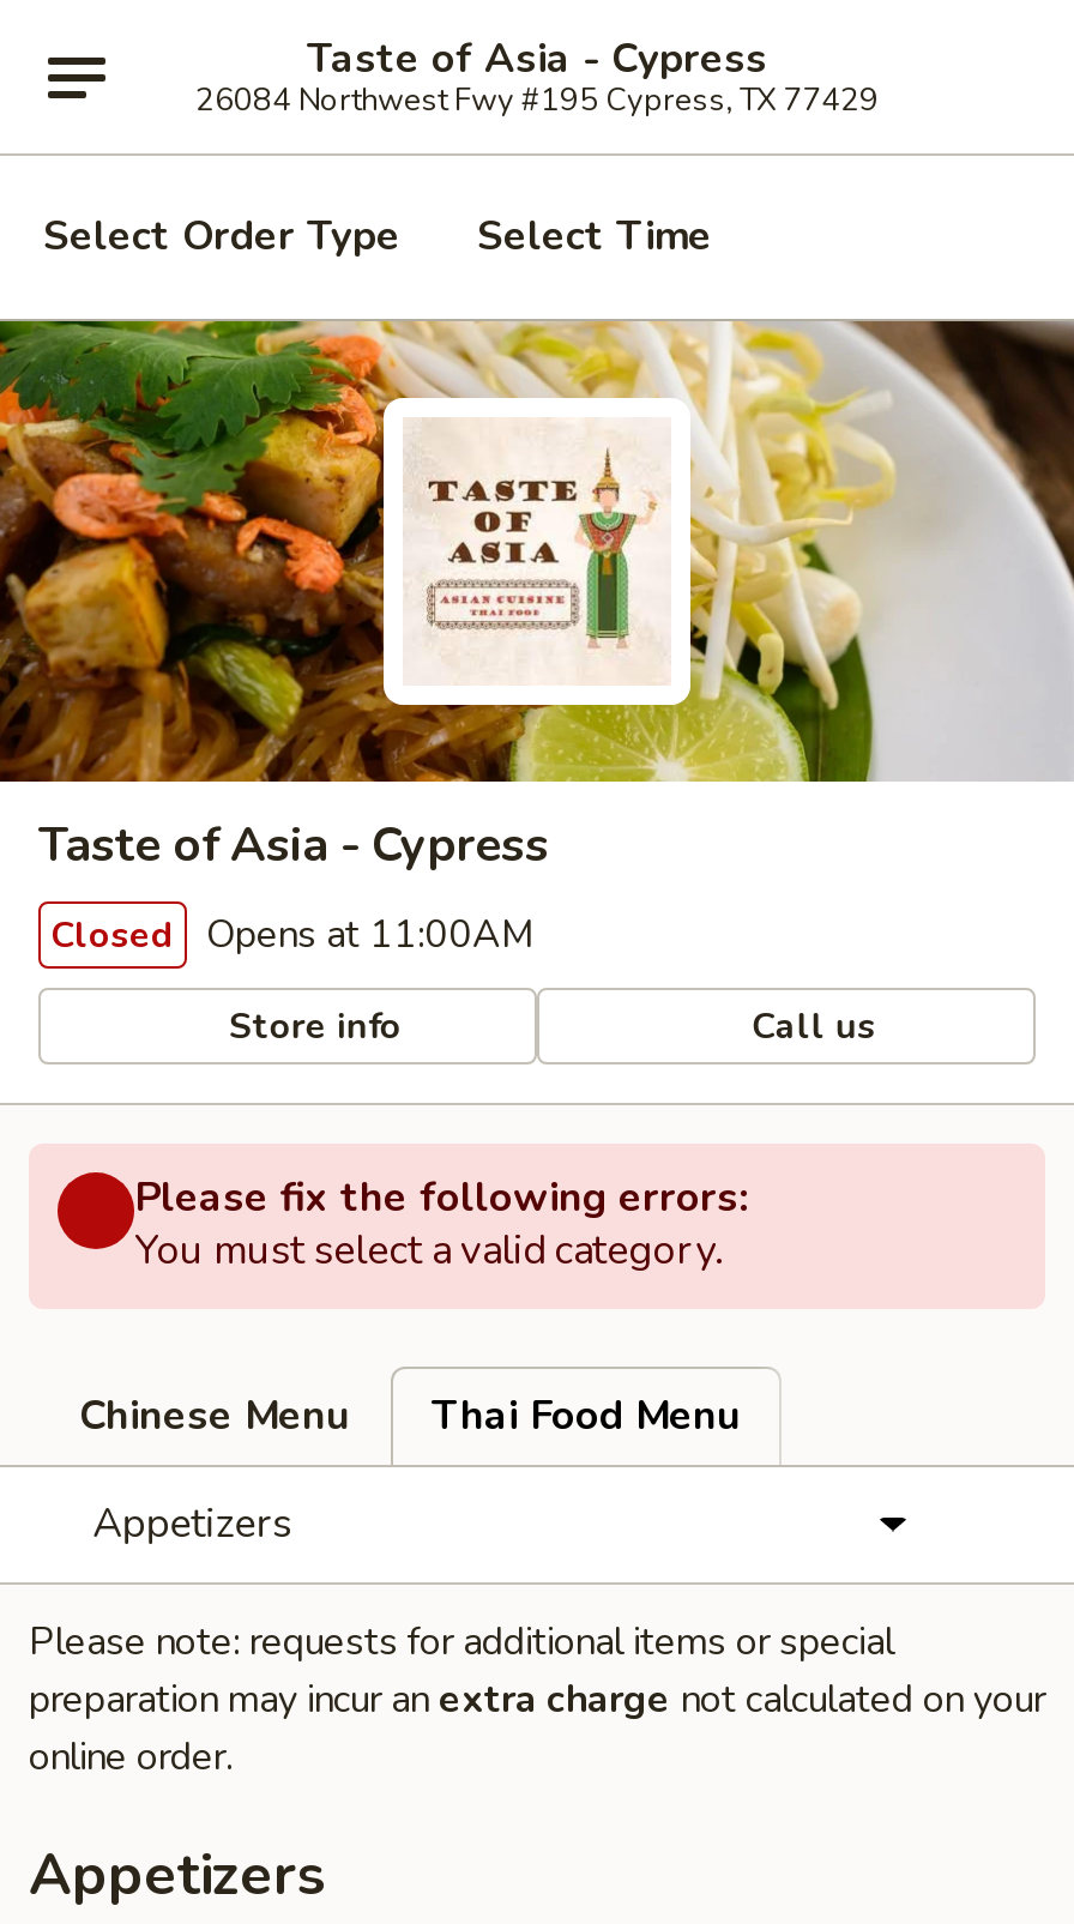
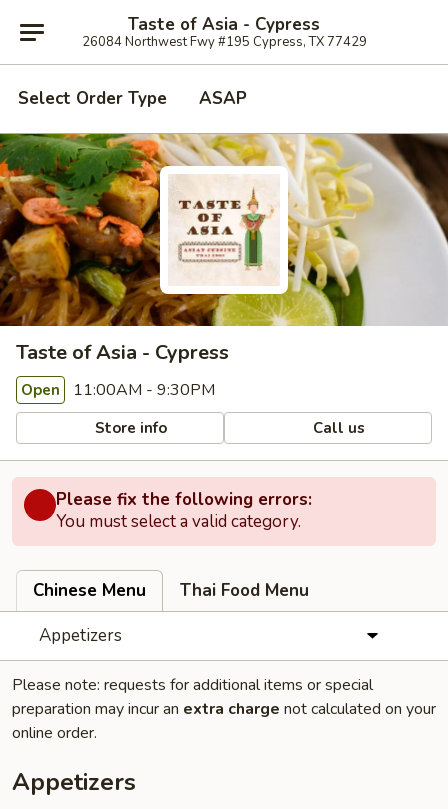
- Select Time
+ ASAP

- Closed Opens at 11:00AM
+ Open 11:00AM - 9:30PM
